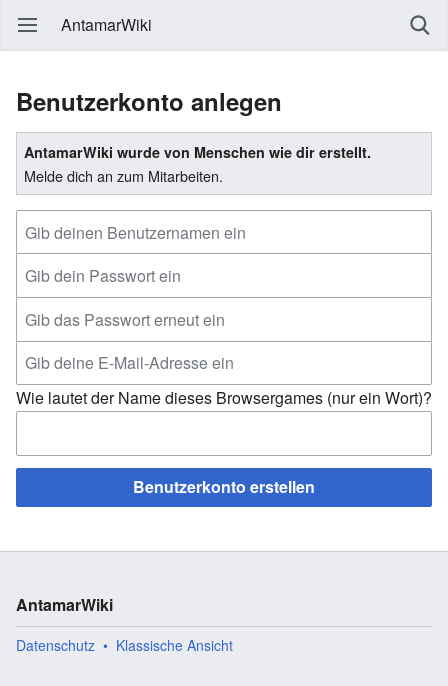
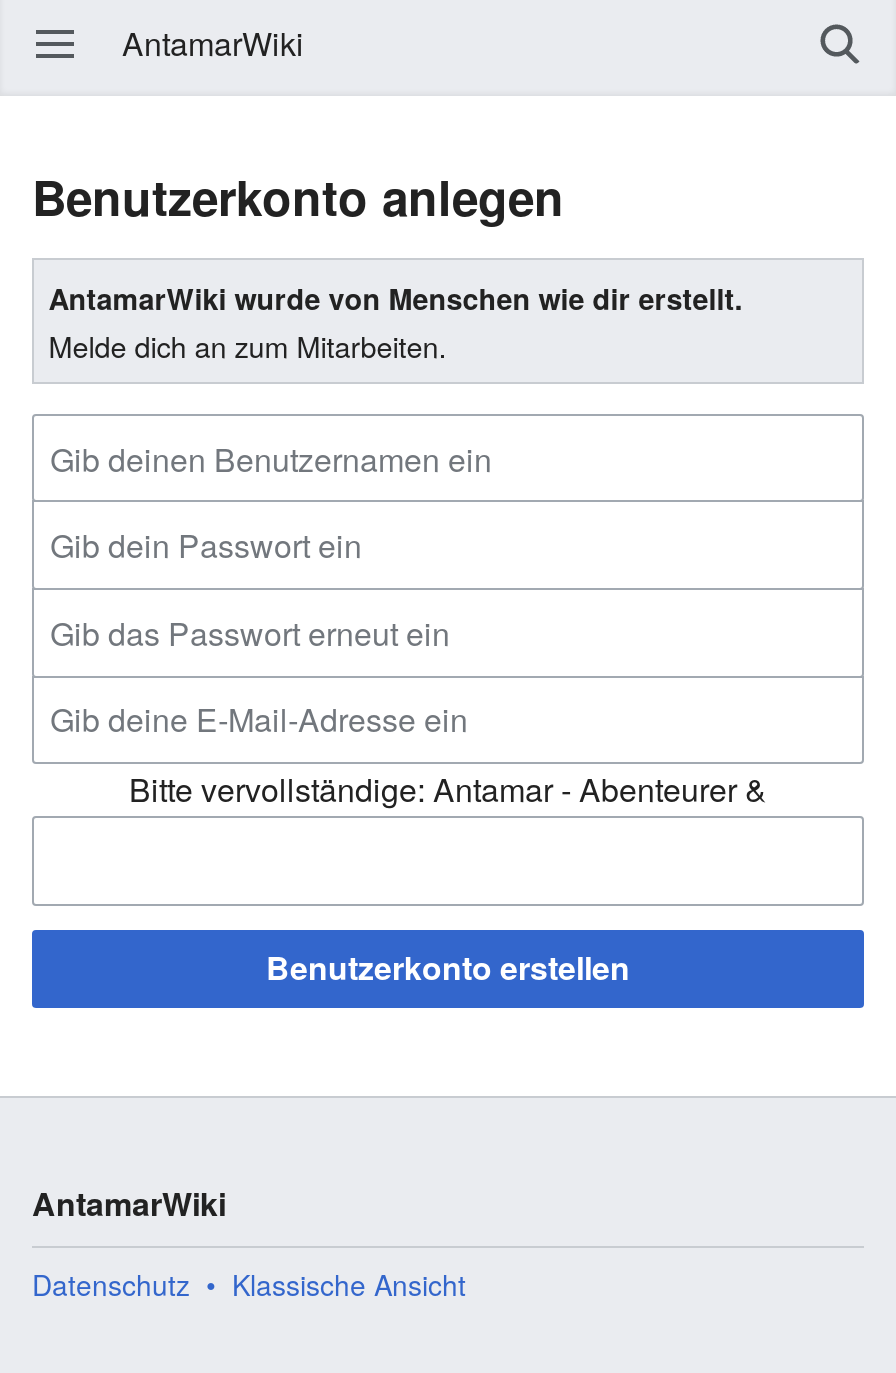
- Wie lautet der Name dieses Browsergames (nur ein Wort)?
+ Bitte vervollständige: Antamar - Abenteurer &
